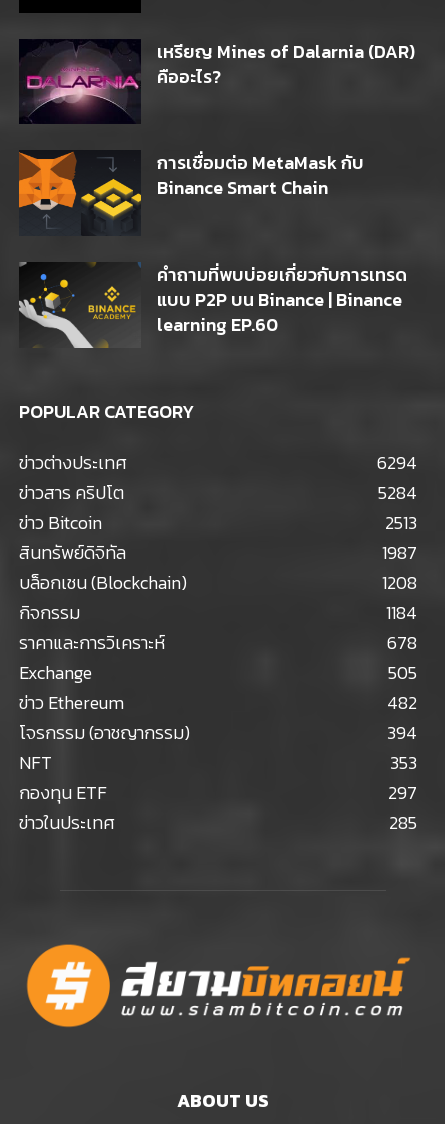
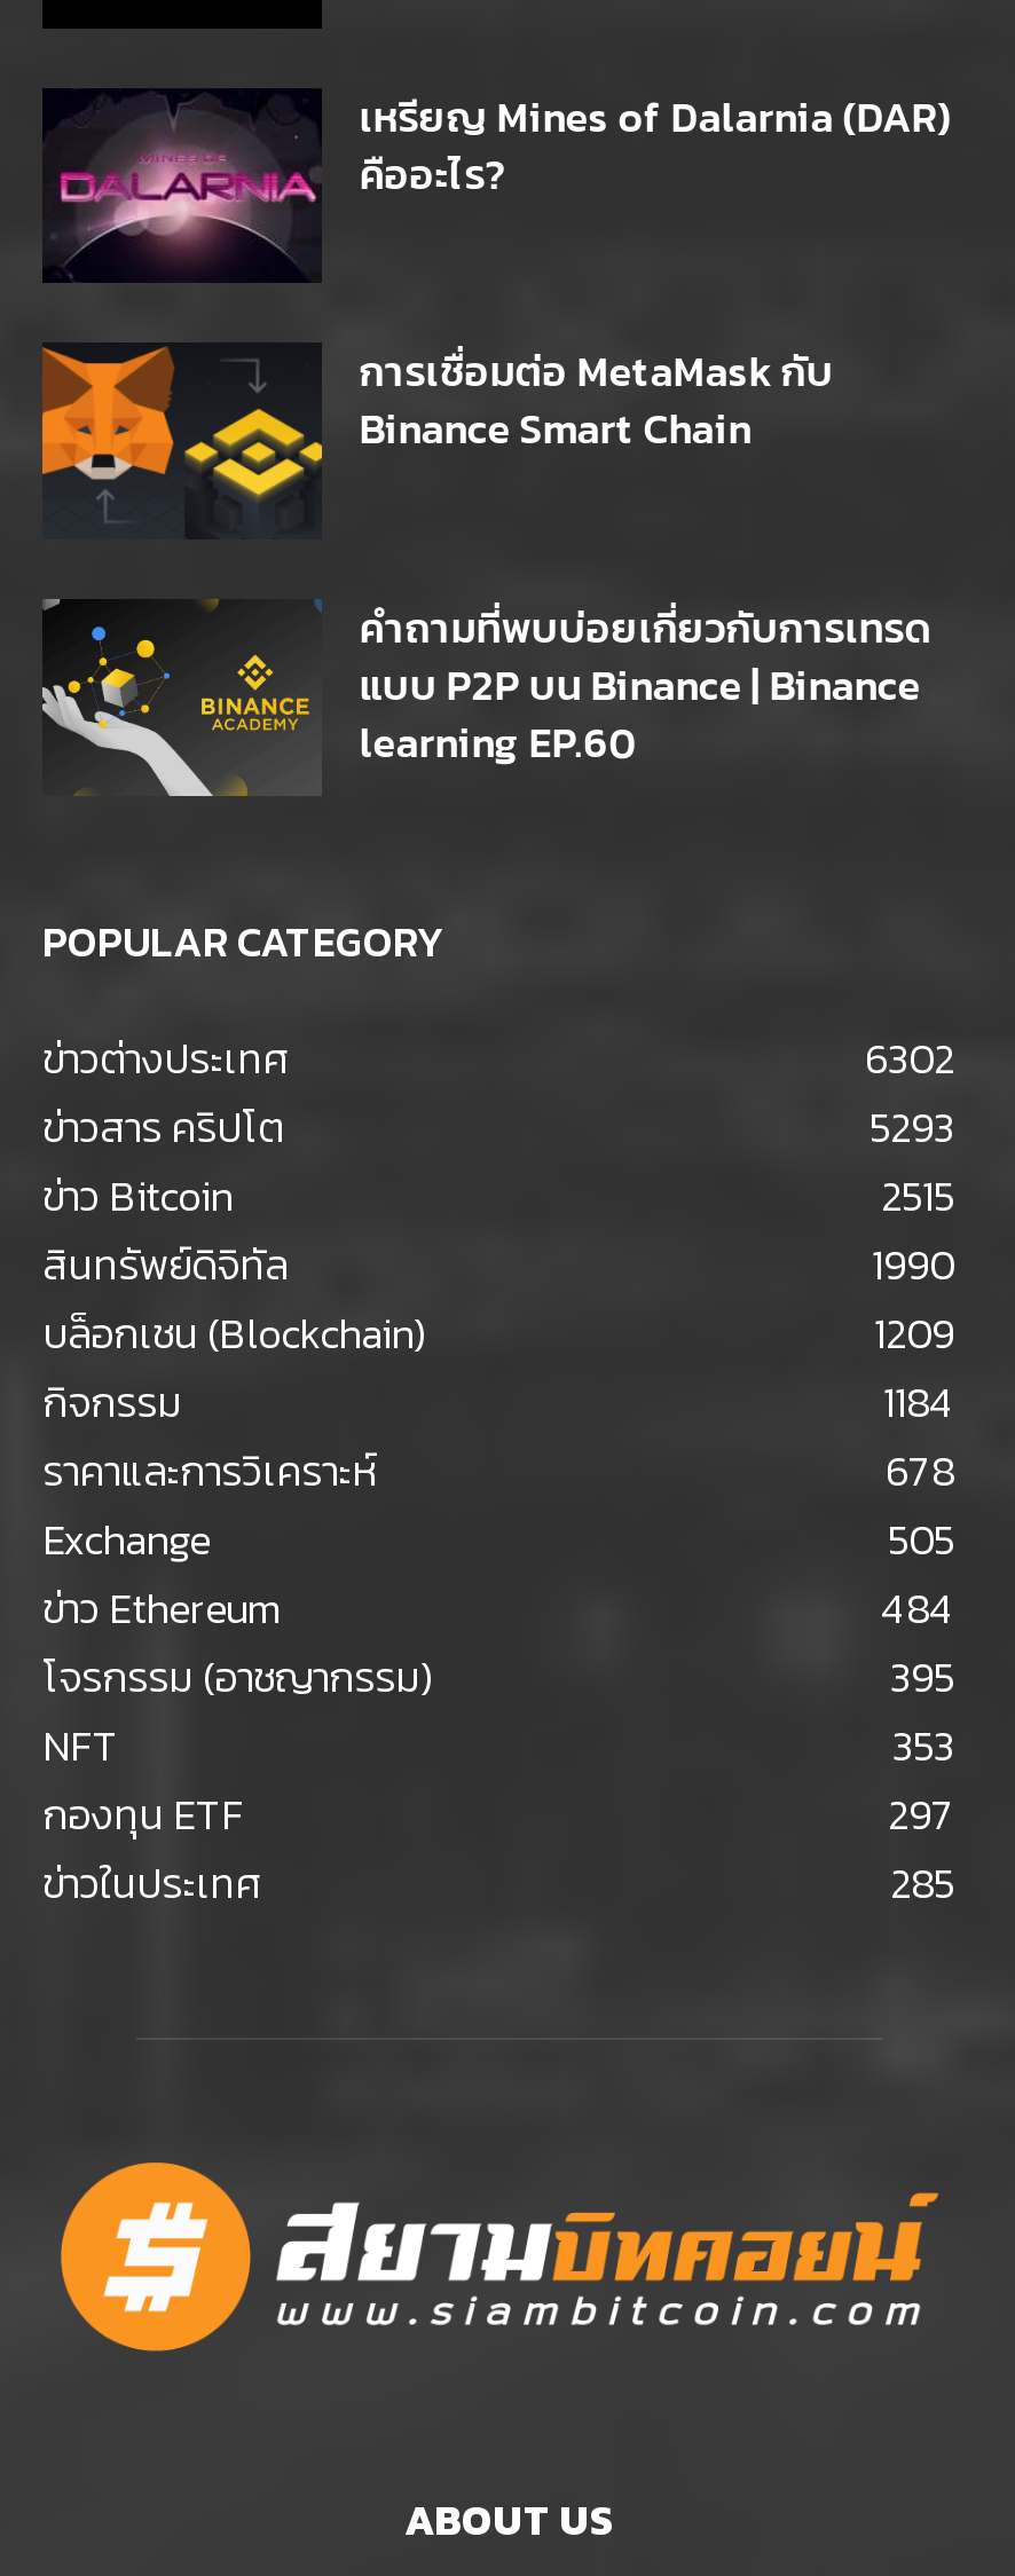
- 6294
+ 6302

- 5284
+ 5293

- 2513
+ 2515

- 1987
+ 1990

- 1208
+ 1209

- 482
+ 484

- 394
+ 395
